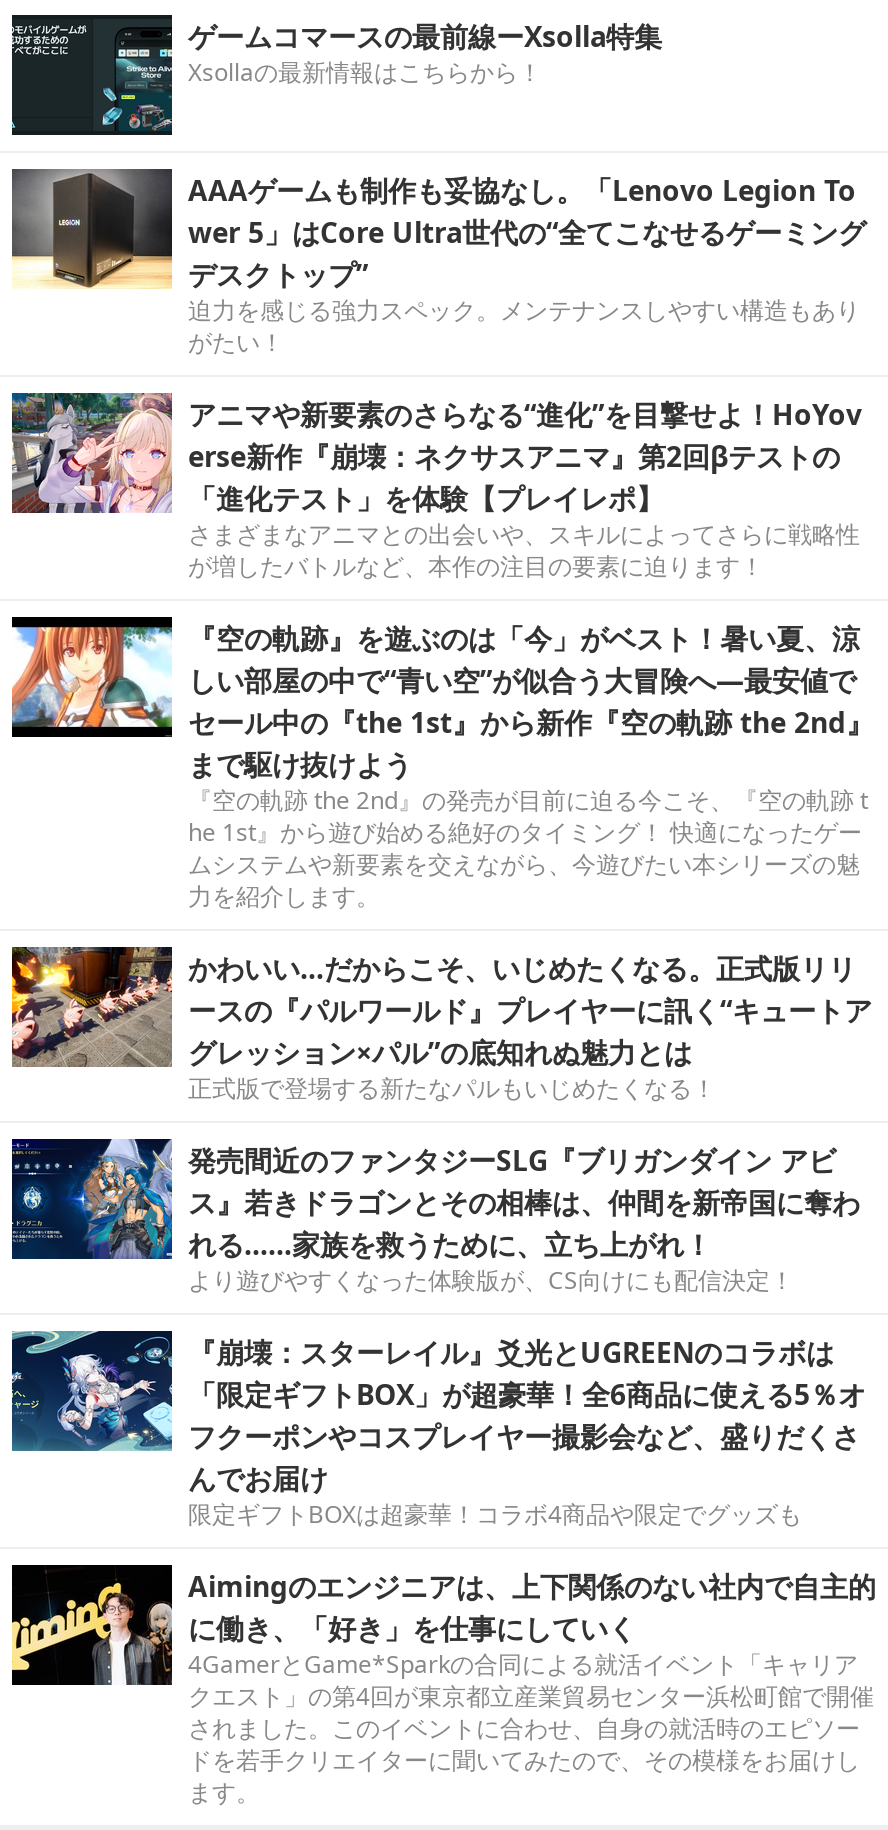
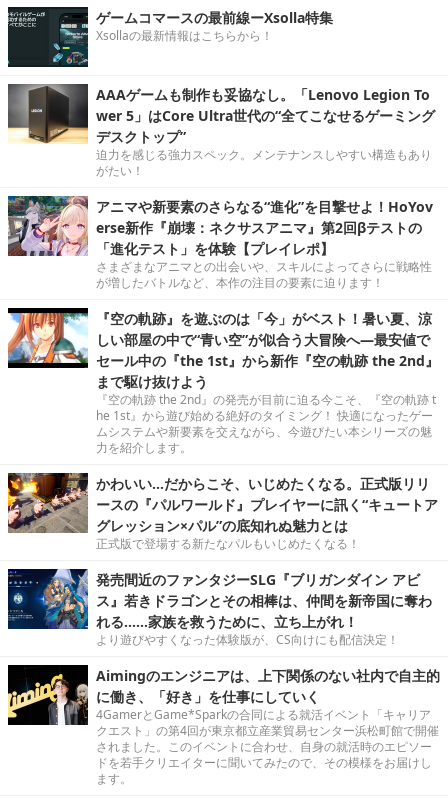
- [image]
- 『崩壊：スターレイル』爻光とUGREENのコラボは
- 「限定ギフトBOX」が超豪華！全6商品に使える5％オ
- フクーポンやコスプレイヤー撮影会など、盛りだくさ
- んでお届け
- 限定ギフトBOXは超豪華！コラボ4商品や限定でグッズも
